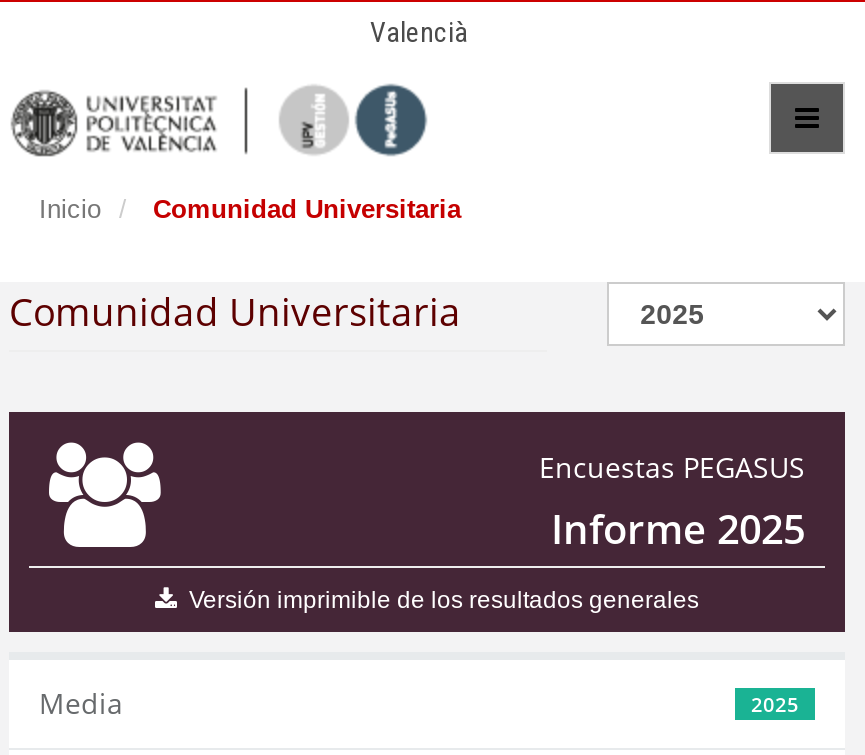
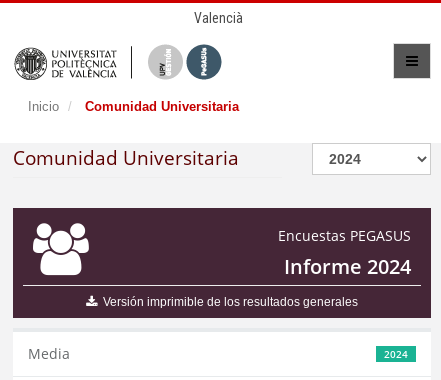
- Informe 2025
+ Informe 2024

- 2025
+ 2024
